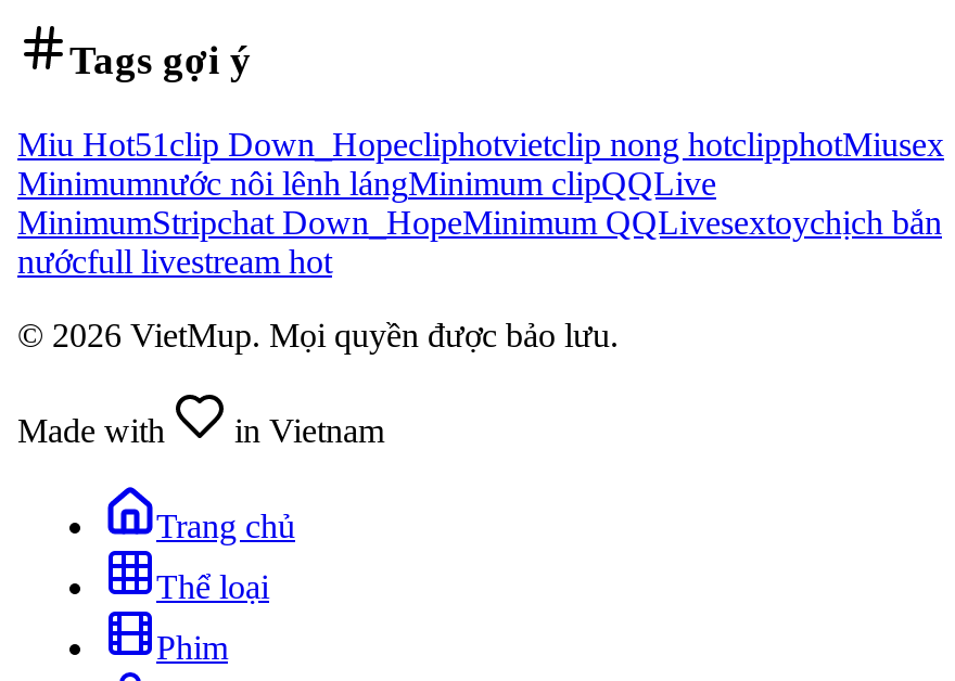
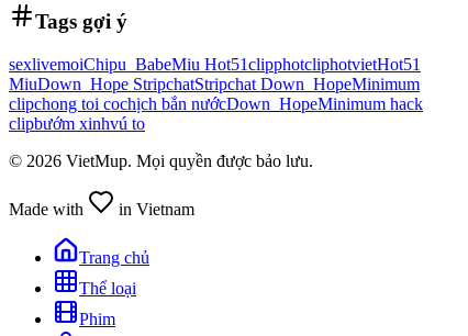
- Miu Hot51 clip Down_Hopecliphotvietclip nong hotclipphotMiusex
- Minimumnước nôi lênh lángMinimum clipQQLive
- MinimumStripchat Down_HopeMinimum QQLivesextoychịch bắn
- nướcfull livestream hot
+ sexlivemoiChipu_BabeMiu Hot51 clipphotcliphotvietHot51
+ MiuDown_Hope StripchatStripchat Down_HopeMinimum
+ clipchong toi cochịch bắn nướcDown_HopeMinimum hack
+ clipbướm xinhvú to
